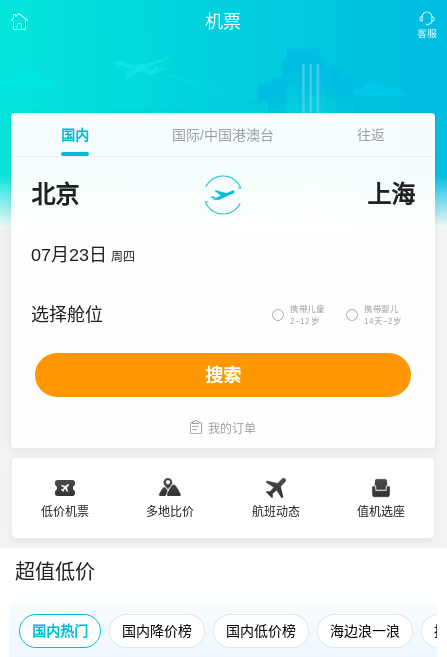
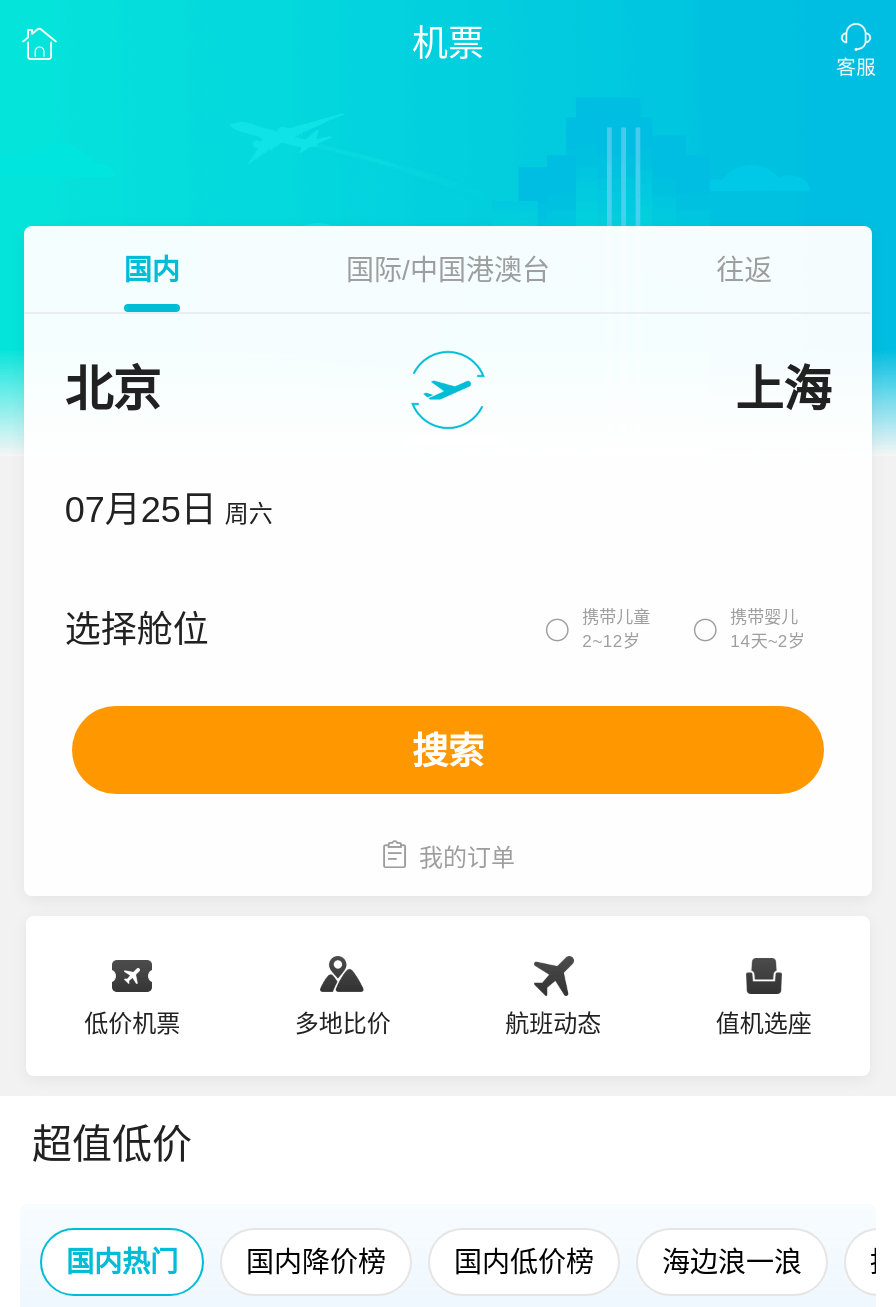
- 07月23日 周四
+ 07月25日 周六
